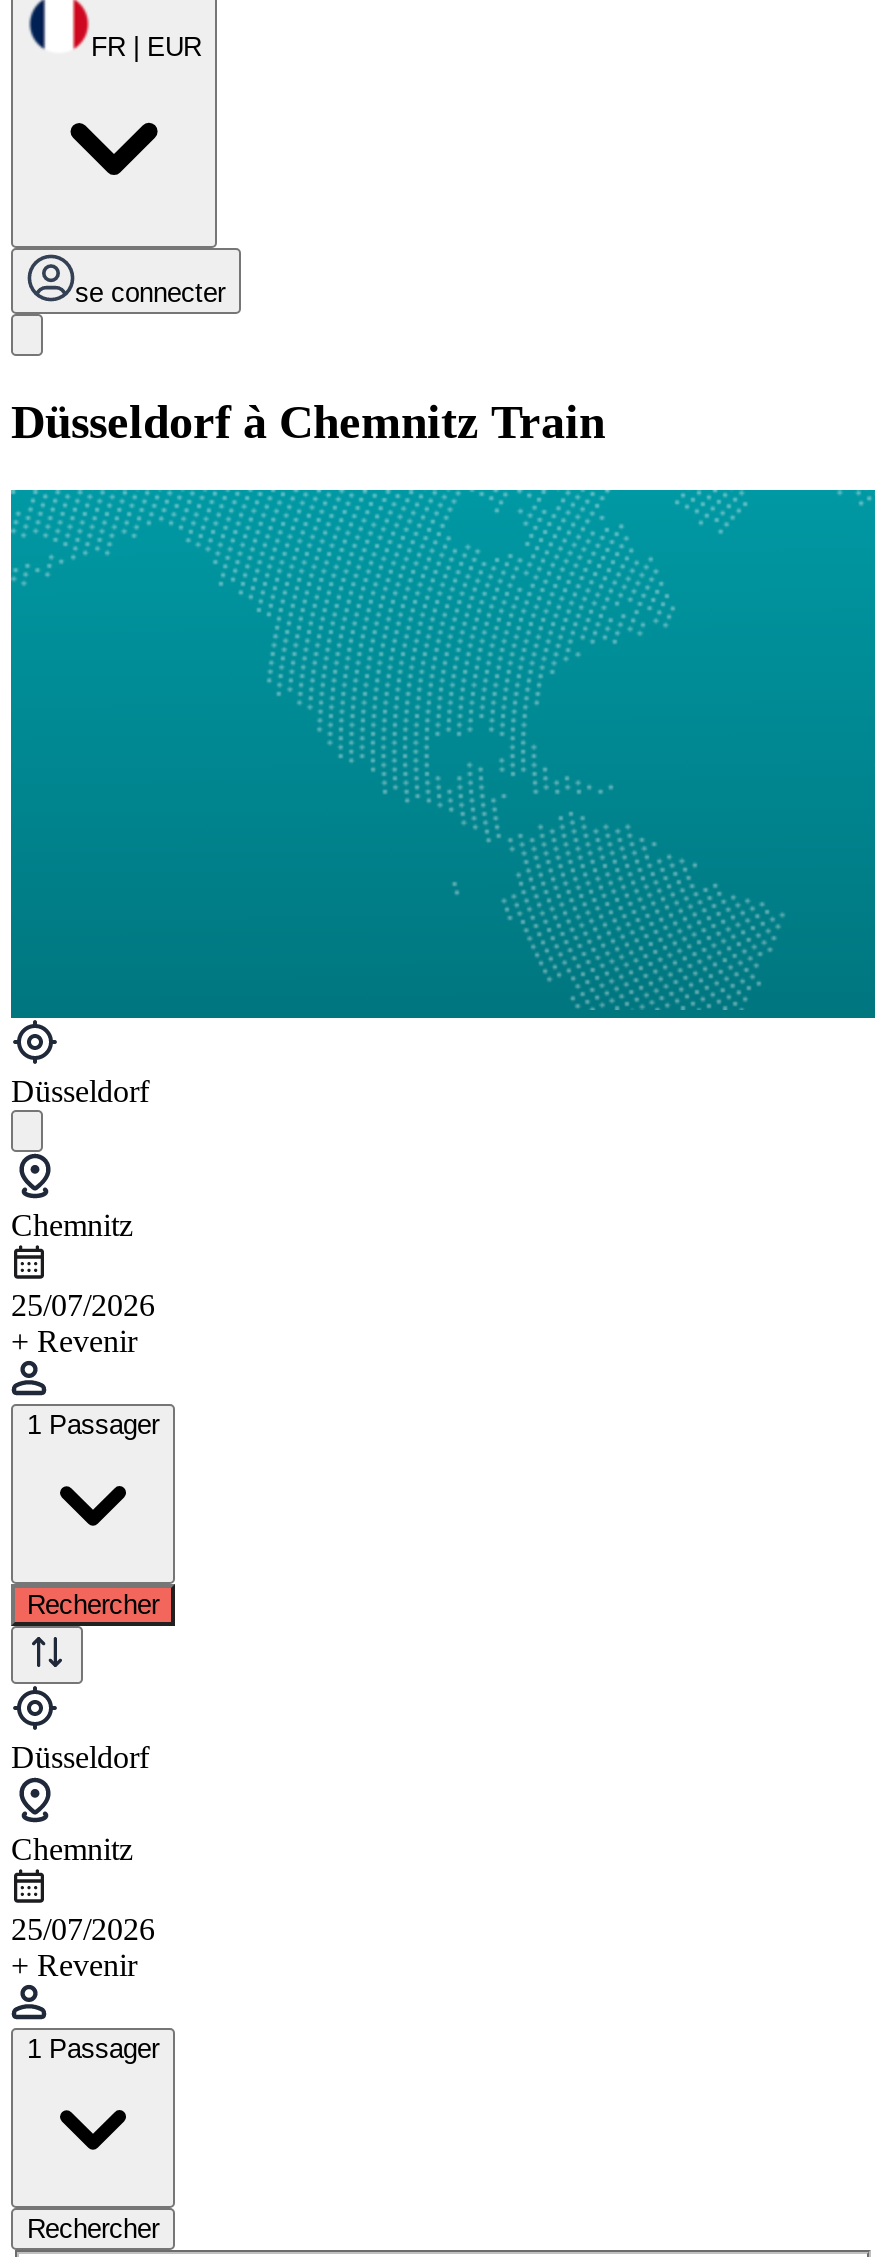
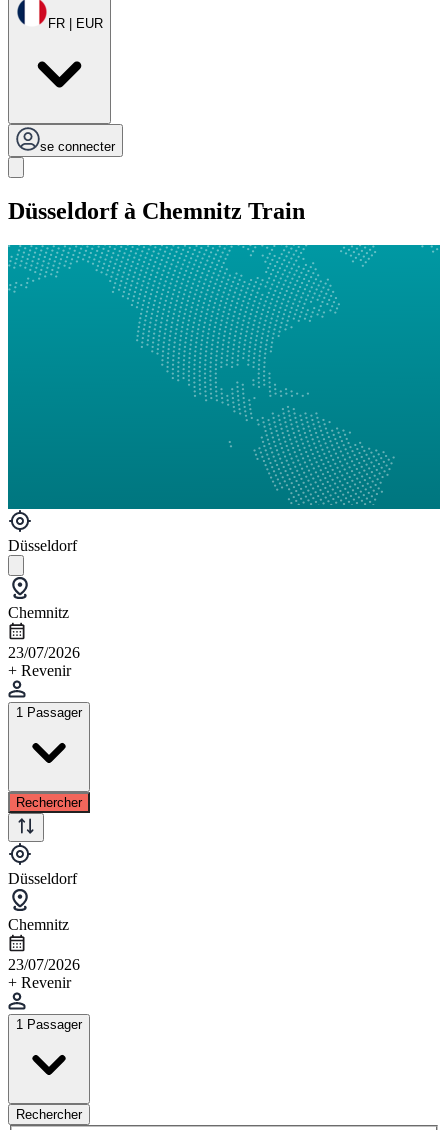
- 25/07/2026
+ 23/07/2026

- 25/07/2026
+ 23/07/2026
